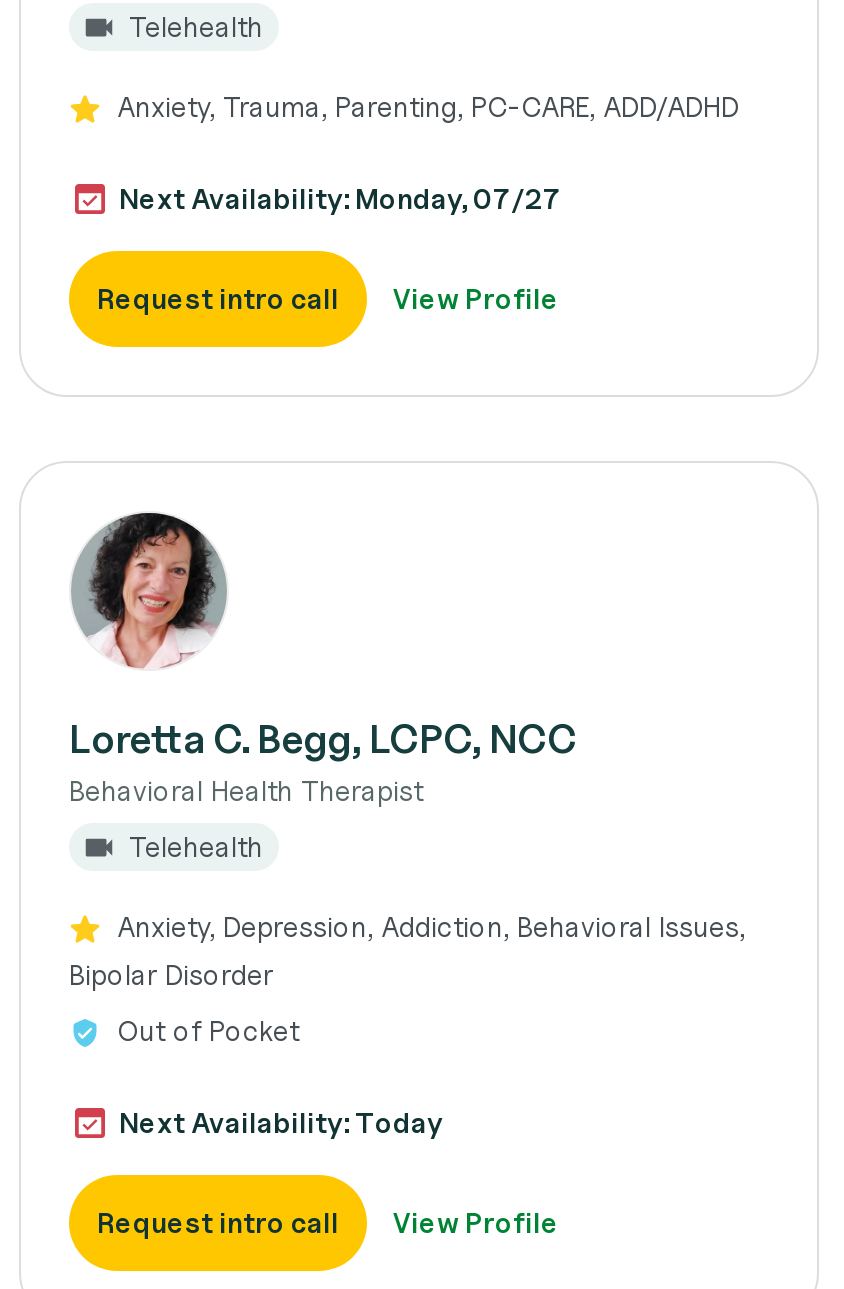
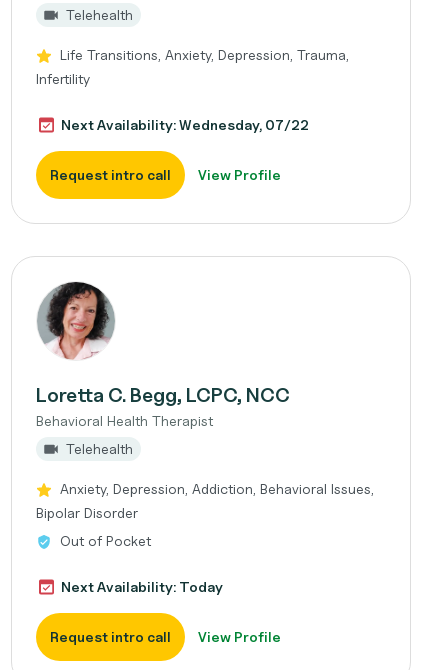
- Anxiety, Trauma, Parenting, PC-CARE, ADD/ADHD
+ Life Transitions, Anxiety, Depression, Trauma,
+ Infertility

- Next Availability: Monday, 07/27
+ Next Availability: Wednesday, 07/22
